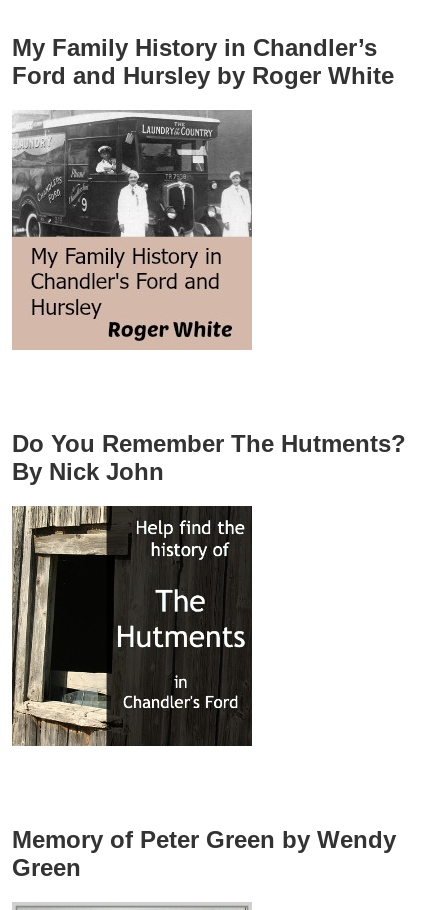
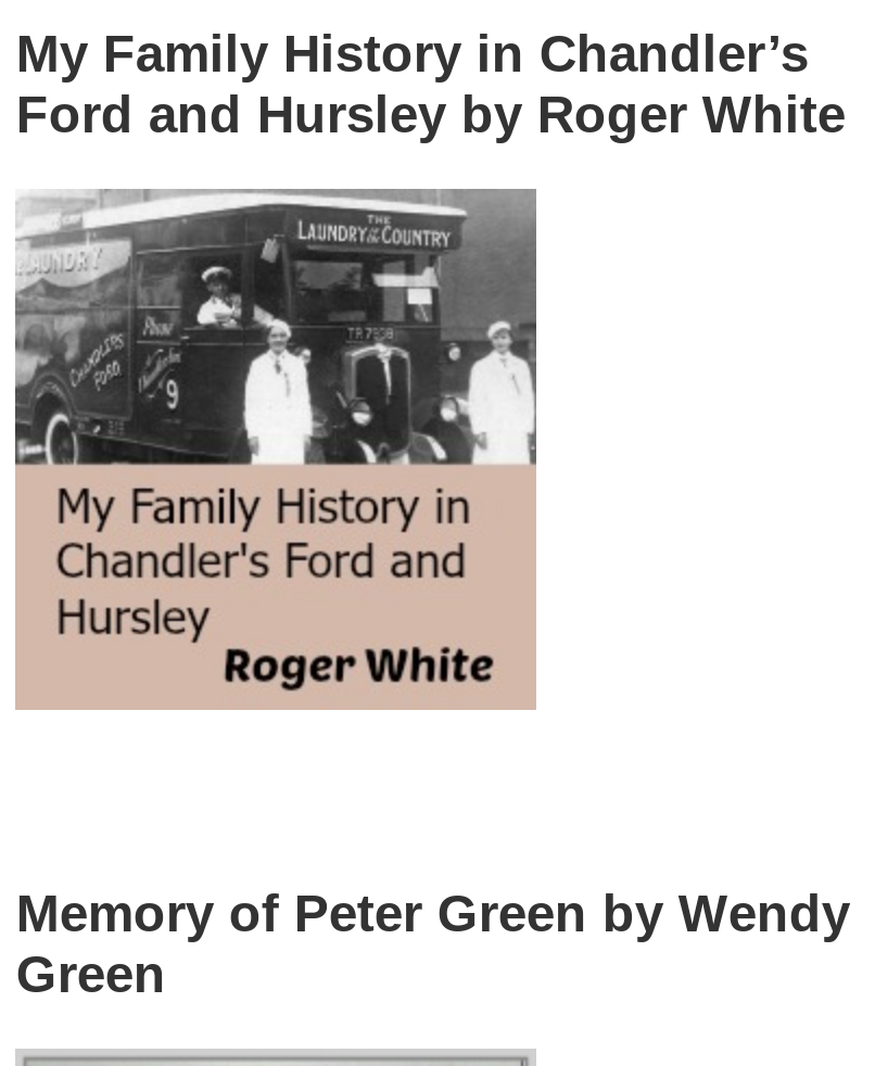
- Do You Remember The Hutments?
- By Nick John

- [image]
